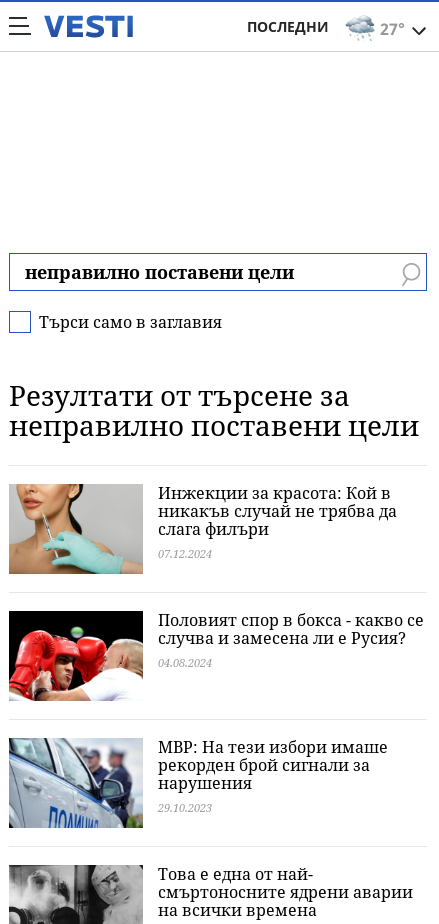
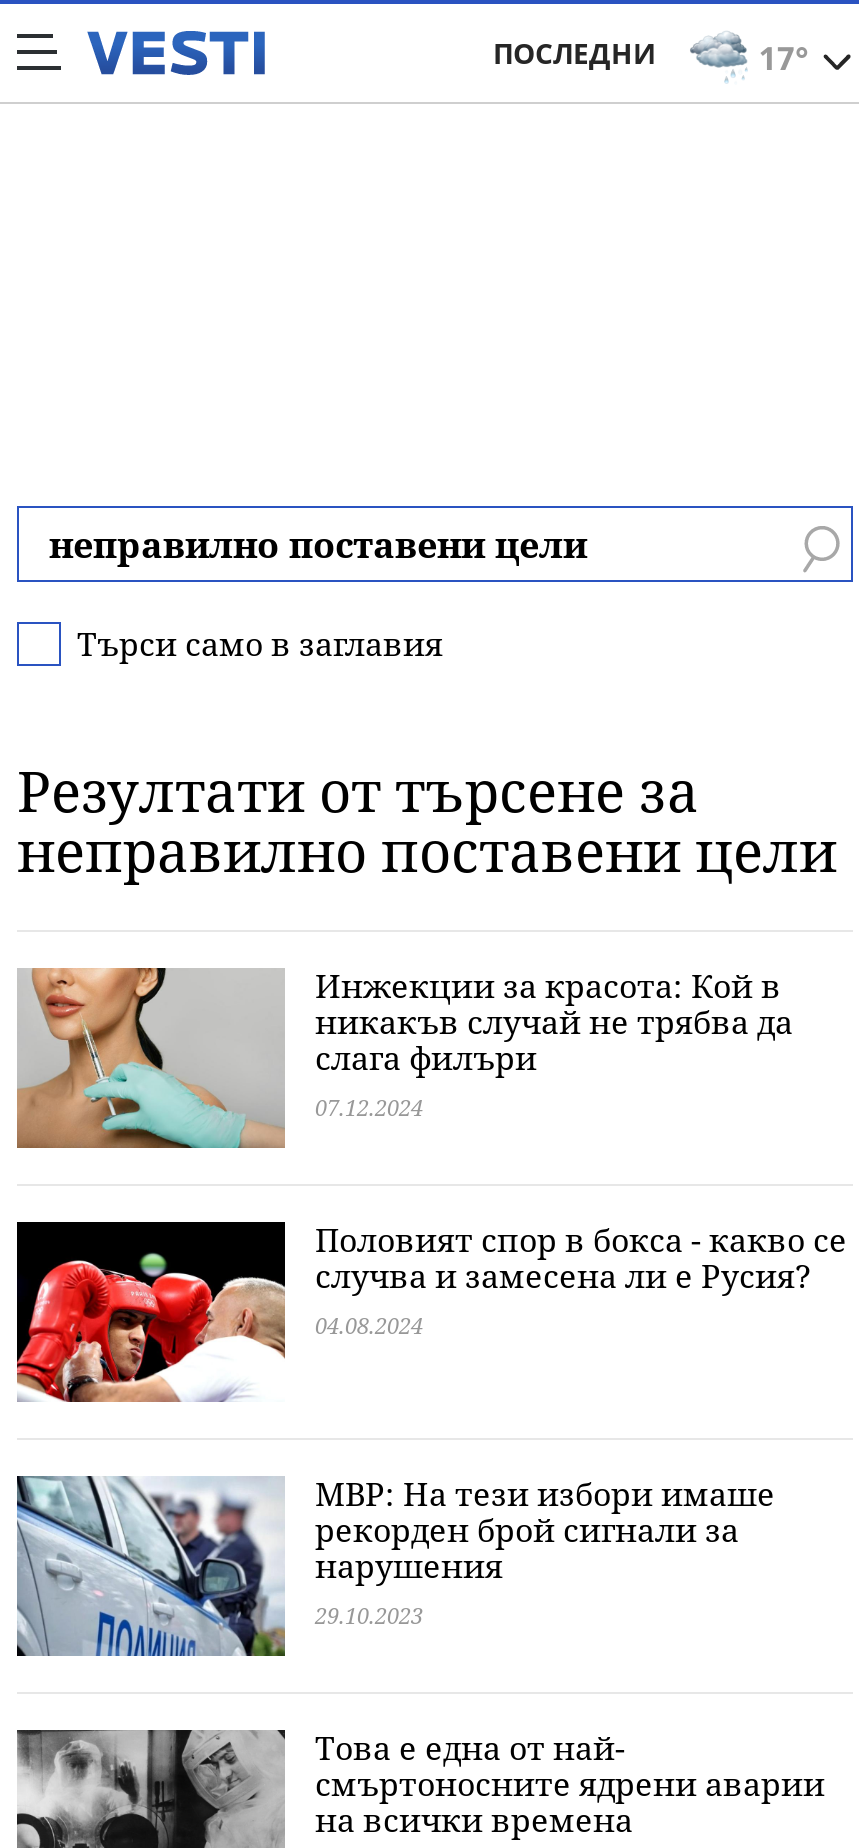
- 27°
+ 17°
